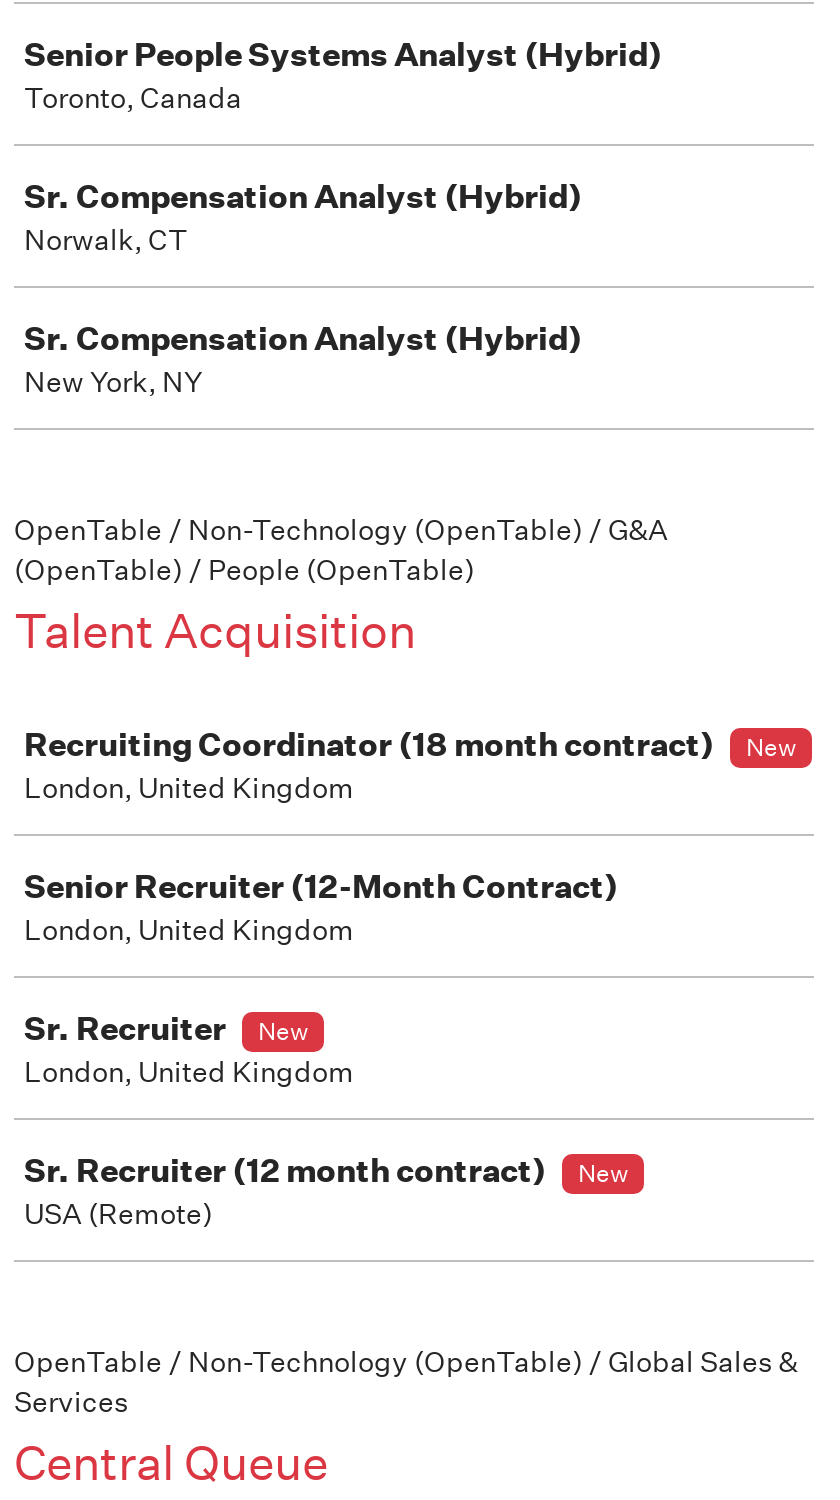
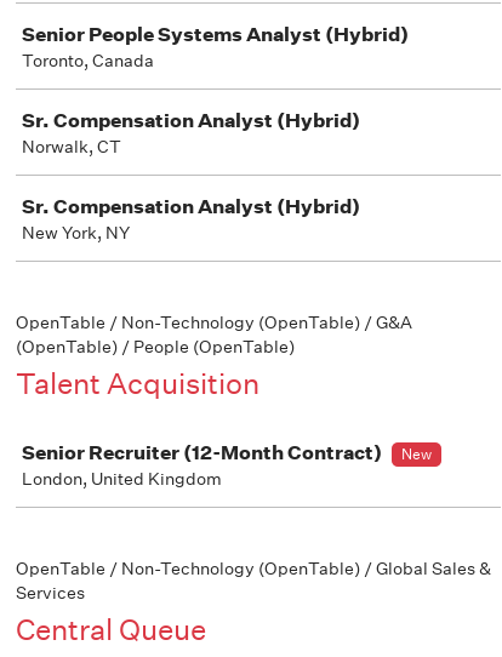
- Recruiting Coordinator (18 month contract)

moved up: Senior Recruiter (12-Month Contract)

- London, United Kingdom
- Sr. Recruiter
- New
- London, United Kingdom
- Sr. Recruiter (12 month contract)
- New
- USA (Remote)
